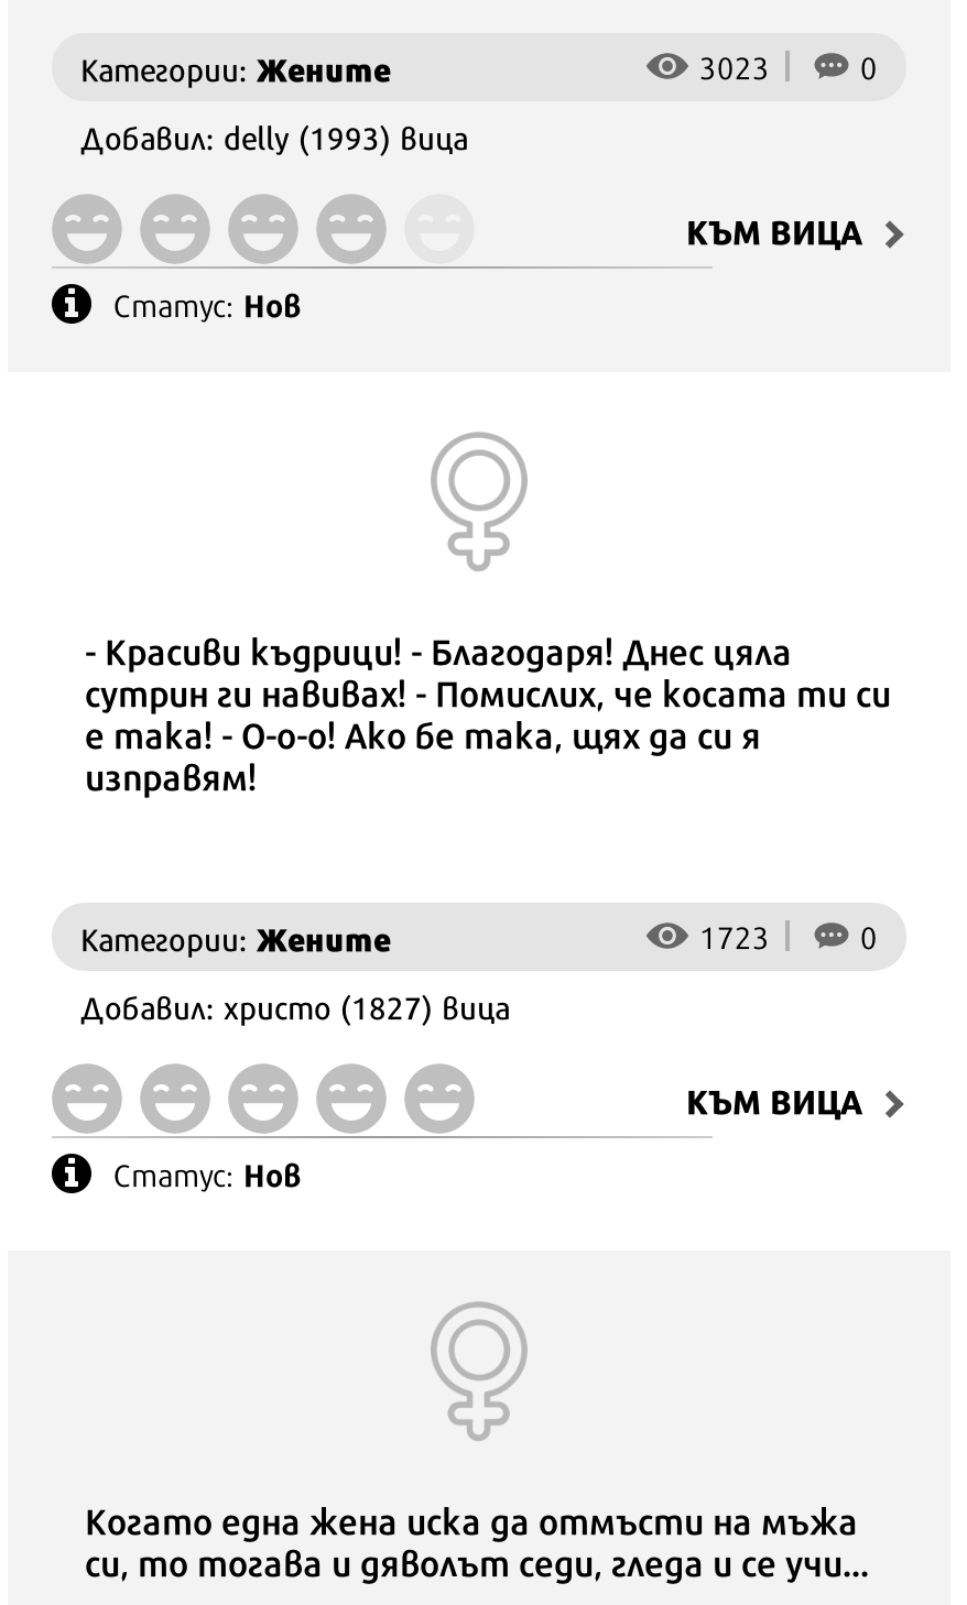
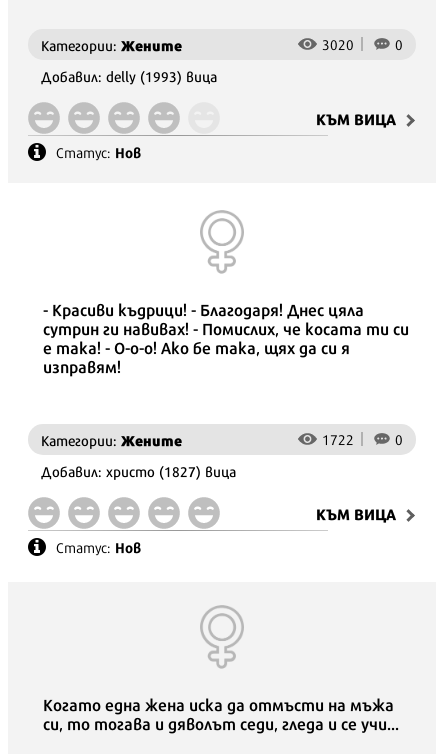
- 3023 0
+ 3020 0

- 1723 0
+ 1722 0
